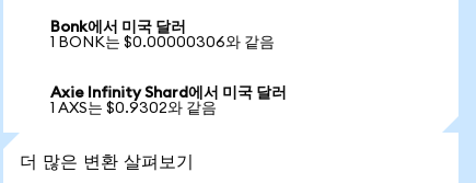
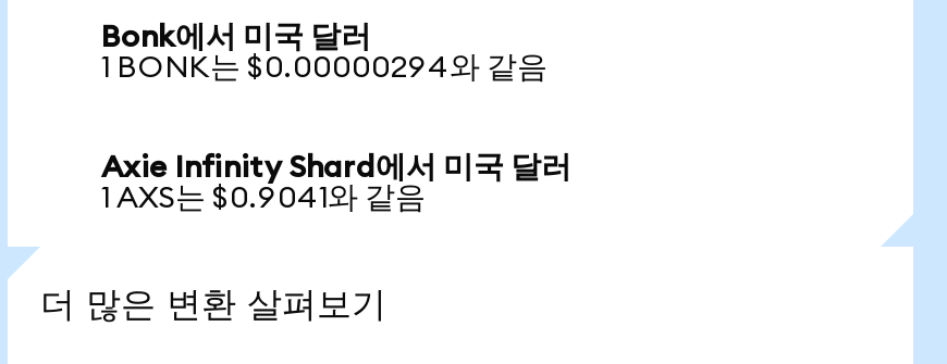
- 1 BONK는 $0.00000306와 같음
+ 1 BONK는 $0.00000294와 같음

- 1 AXS는 $0.9302와 같음
+ 1 AXS는 $0.9041와 같음
